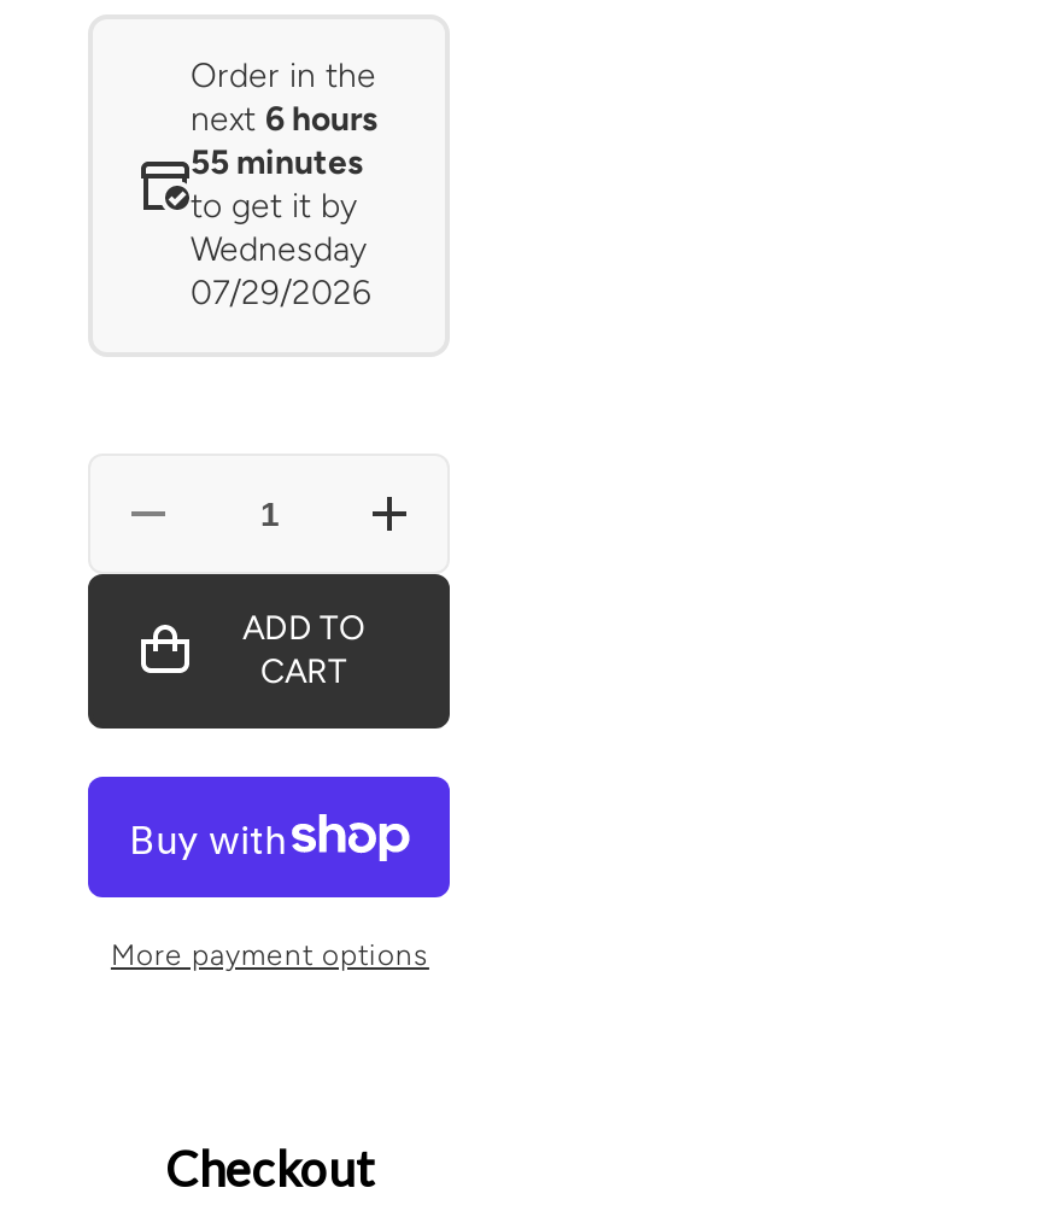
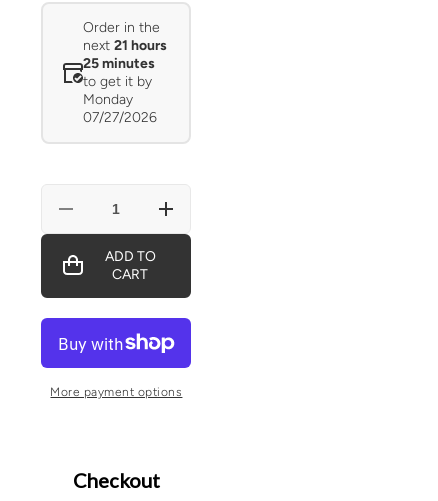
- next 6 hours
+ next 21 hours

- 55 minutes
+ 25 minutes

- Wednesday
- 07/29/2026
+ Monday
+ 07/27/2026
